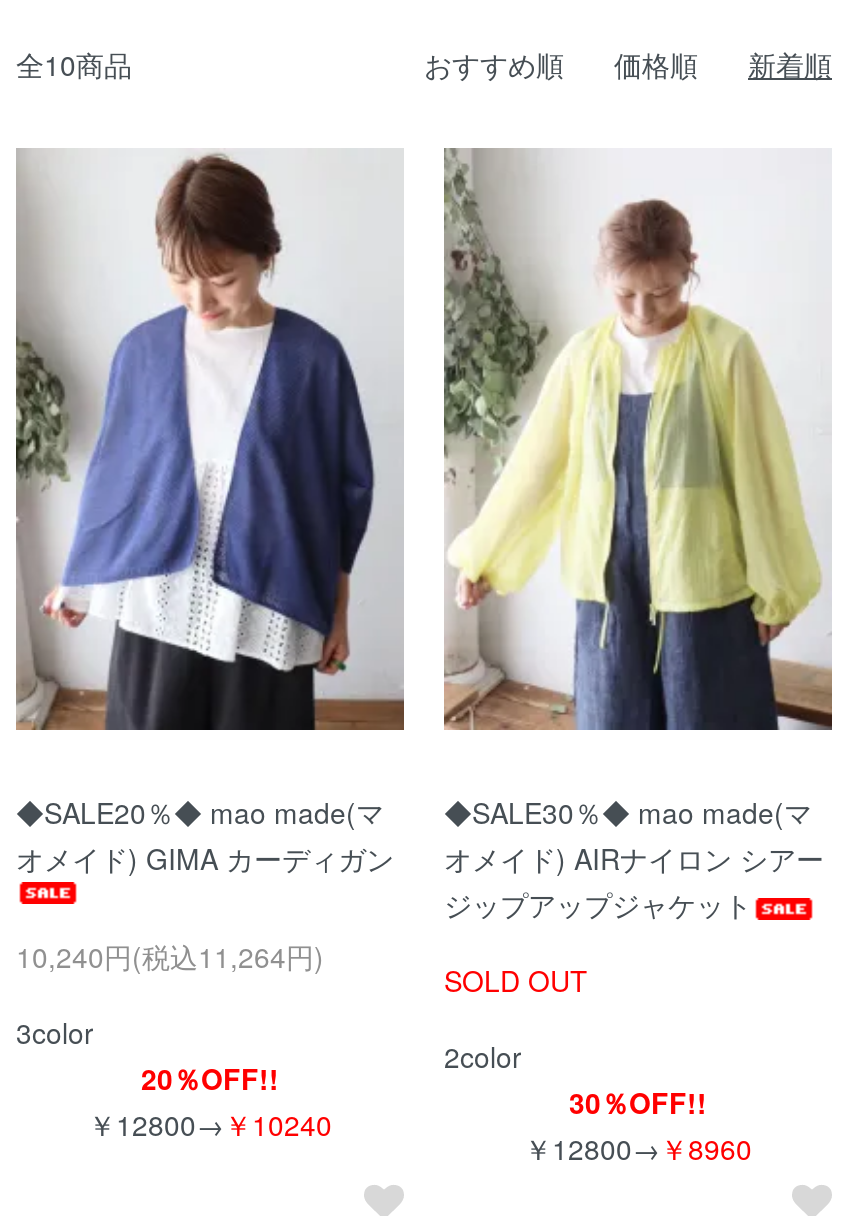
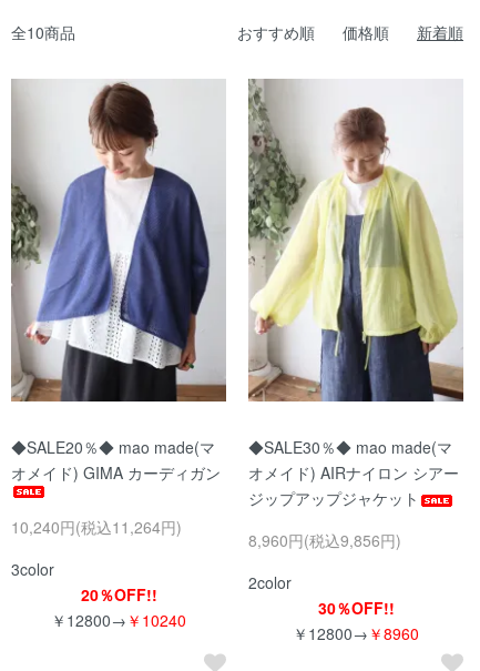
- SOLD OUT
+ 8,960円(税込9,856円)
